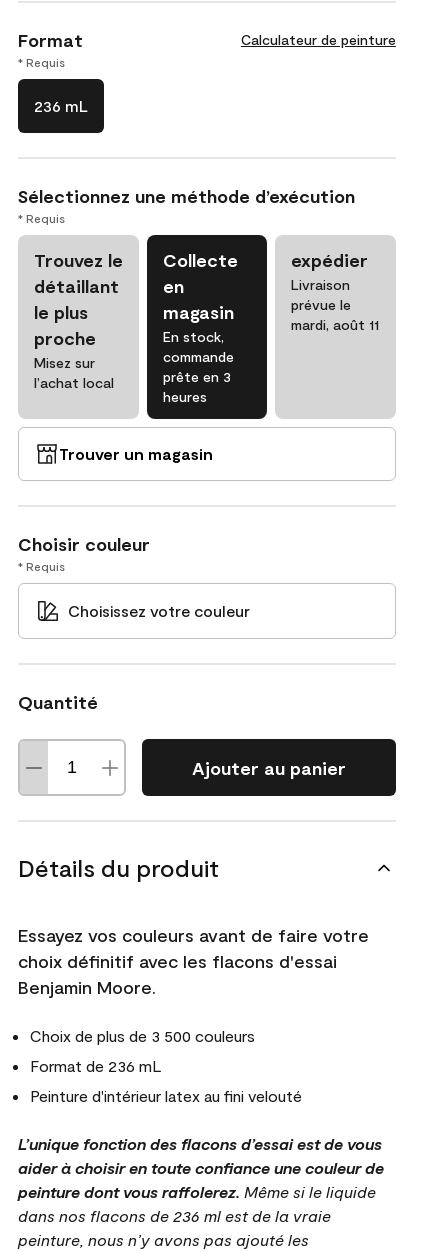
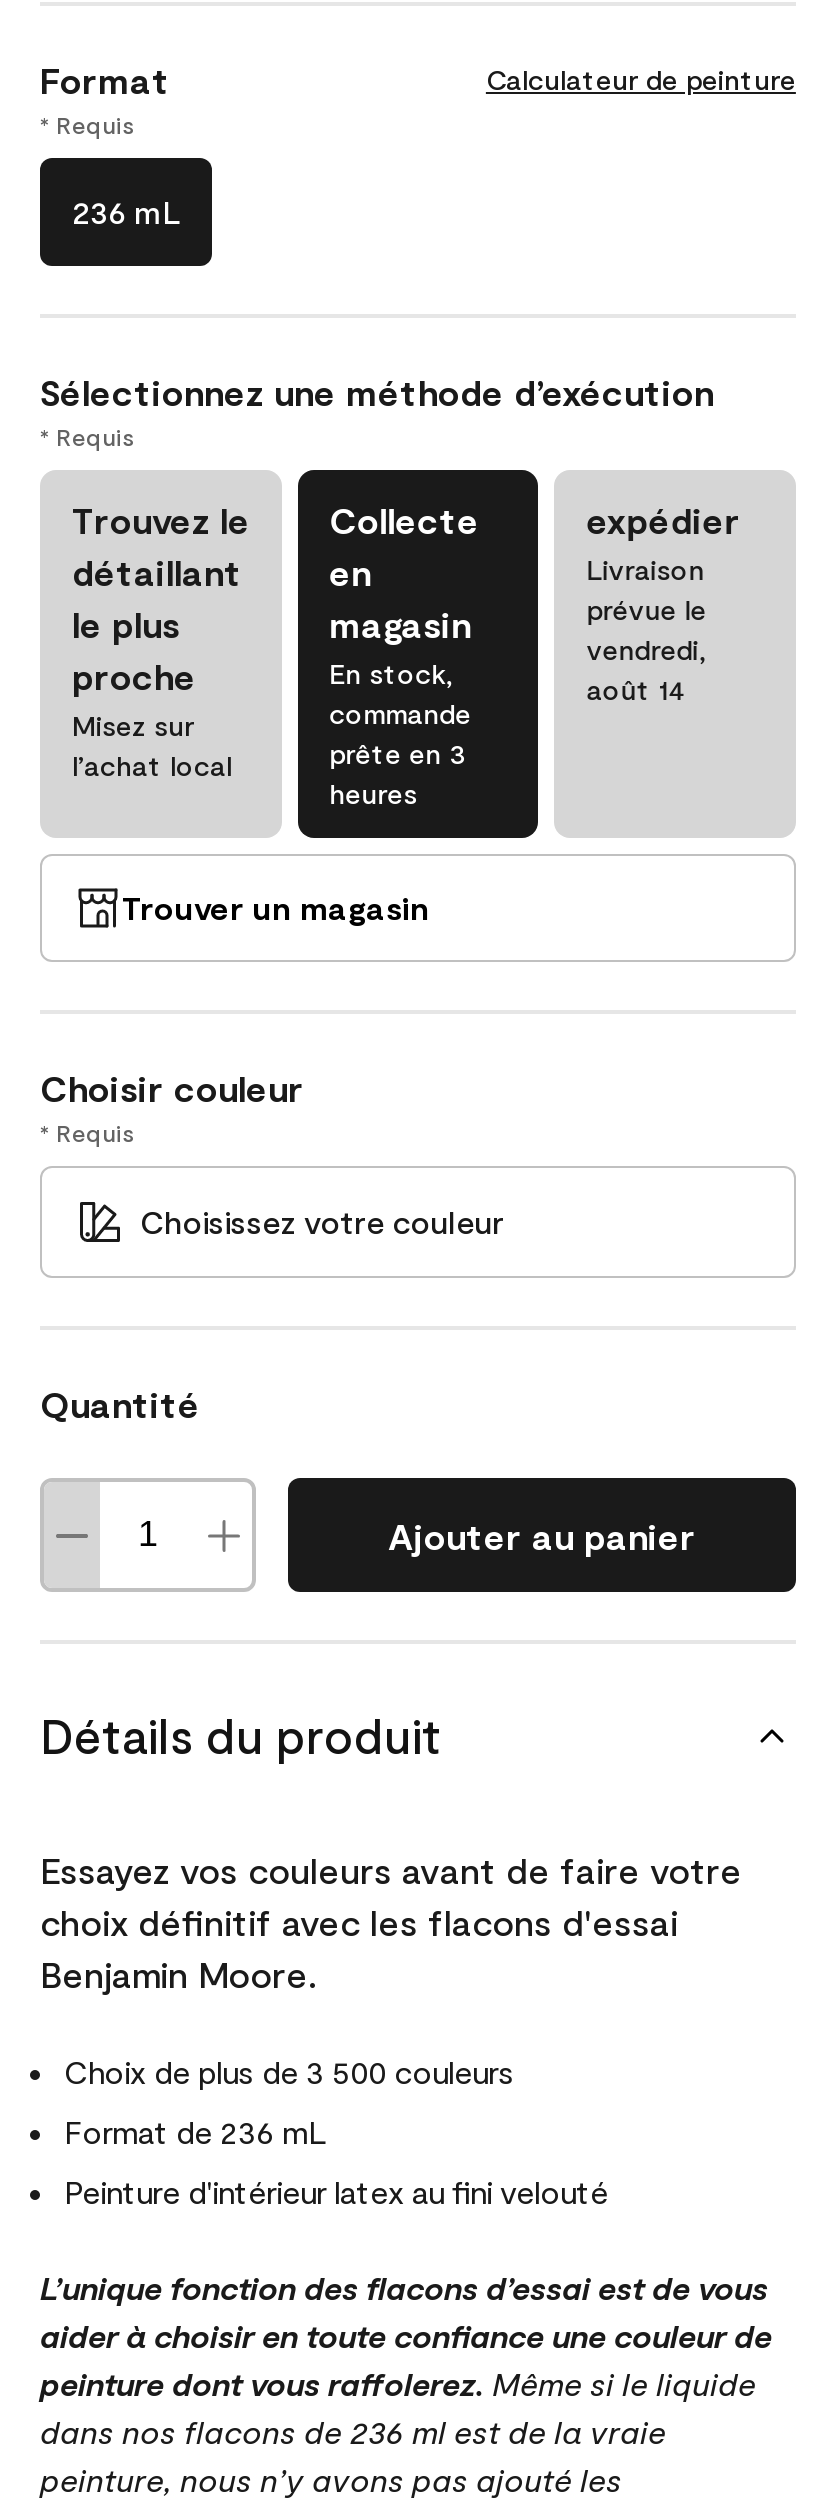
- mardi, août 11
+ vendredi,
+ août 14
